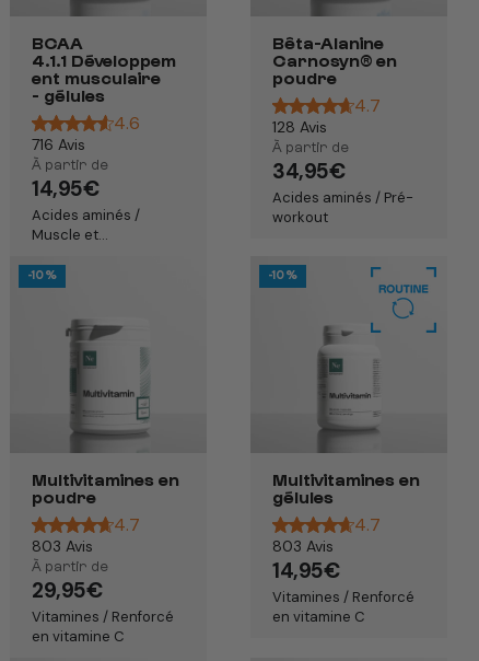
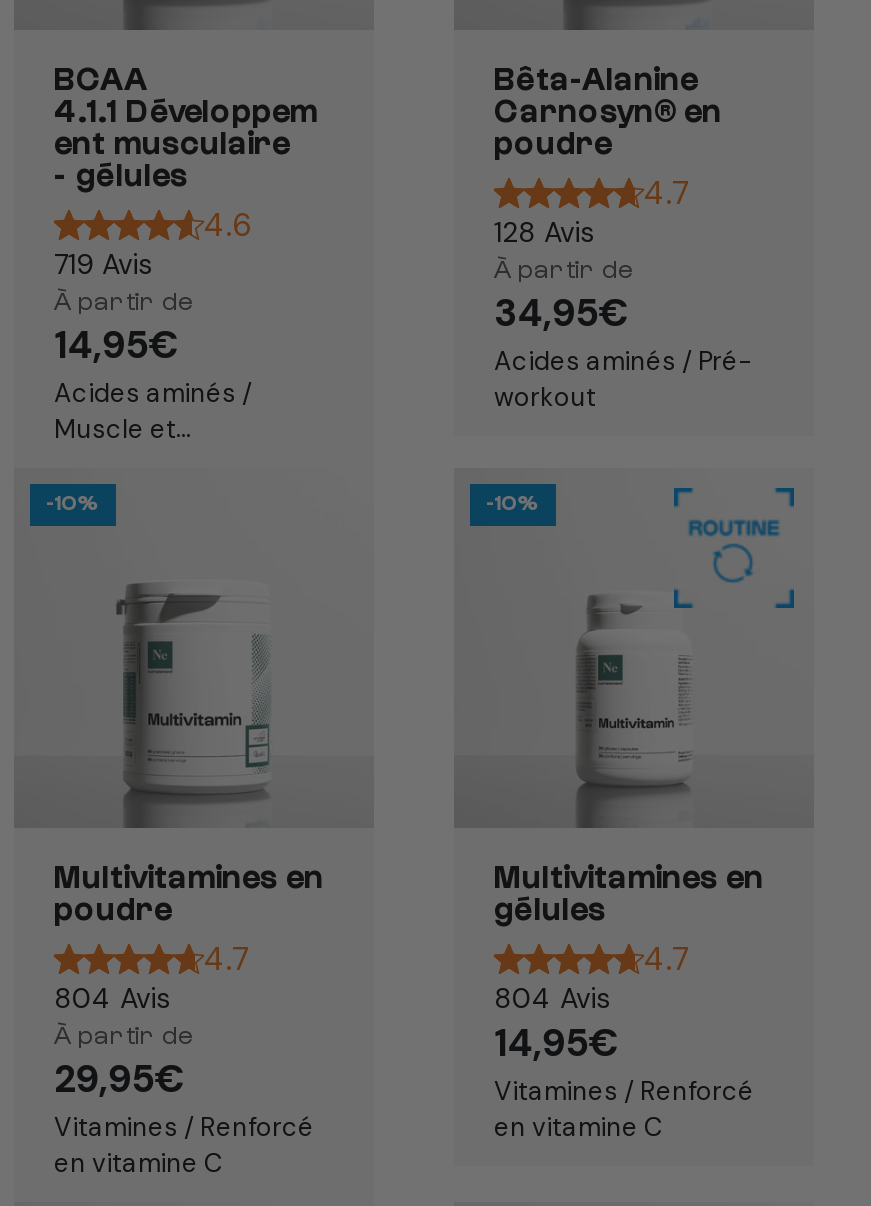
- 716 Avis
+ 719 Avis

- 803 Avis
+ 804 Avis

- 803 Avis
+ 804 Avis
